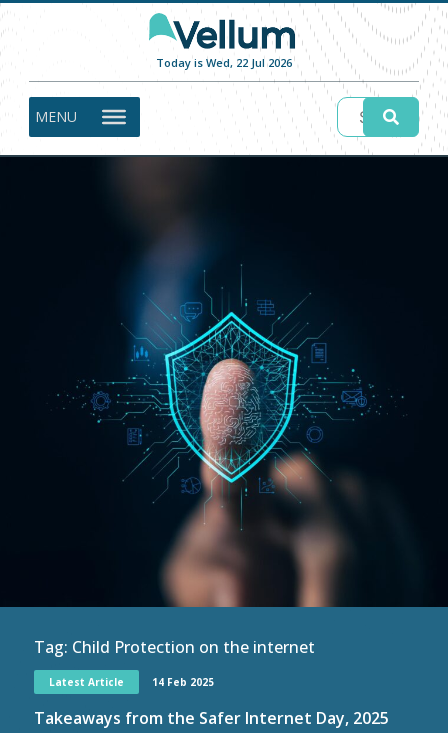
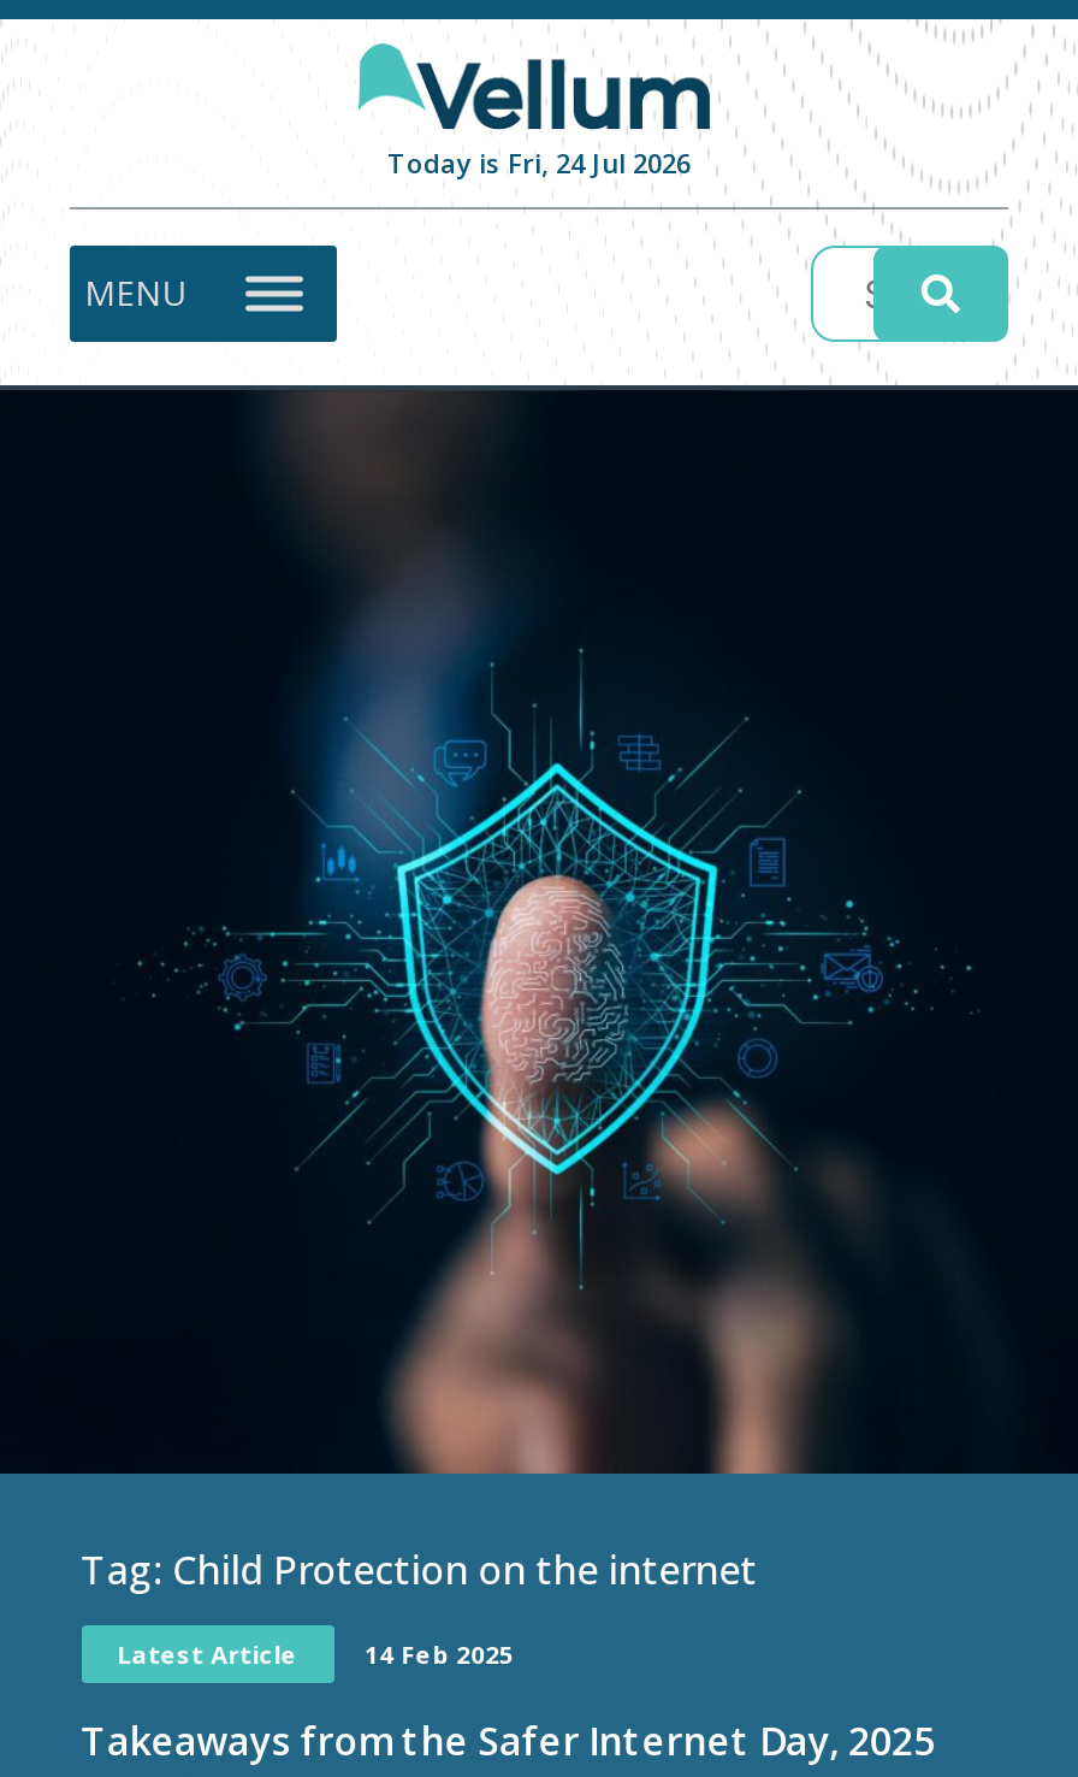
- Today is Wed, 22 Jul 2026
+ Today is Fri, 24 Jul 2026
